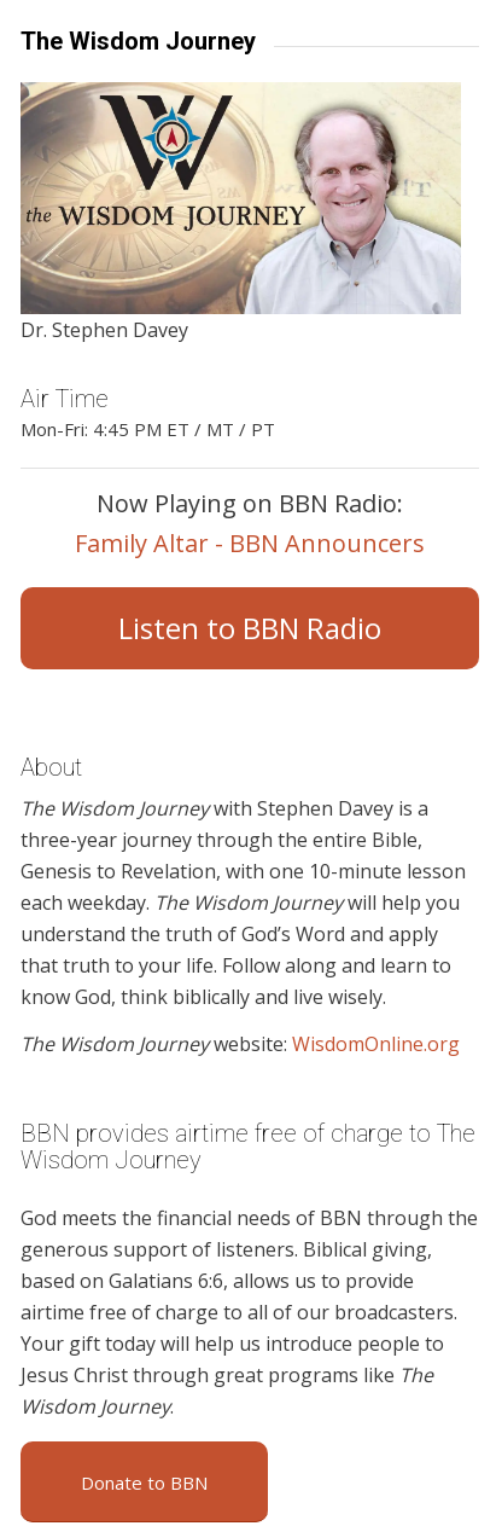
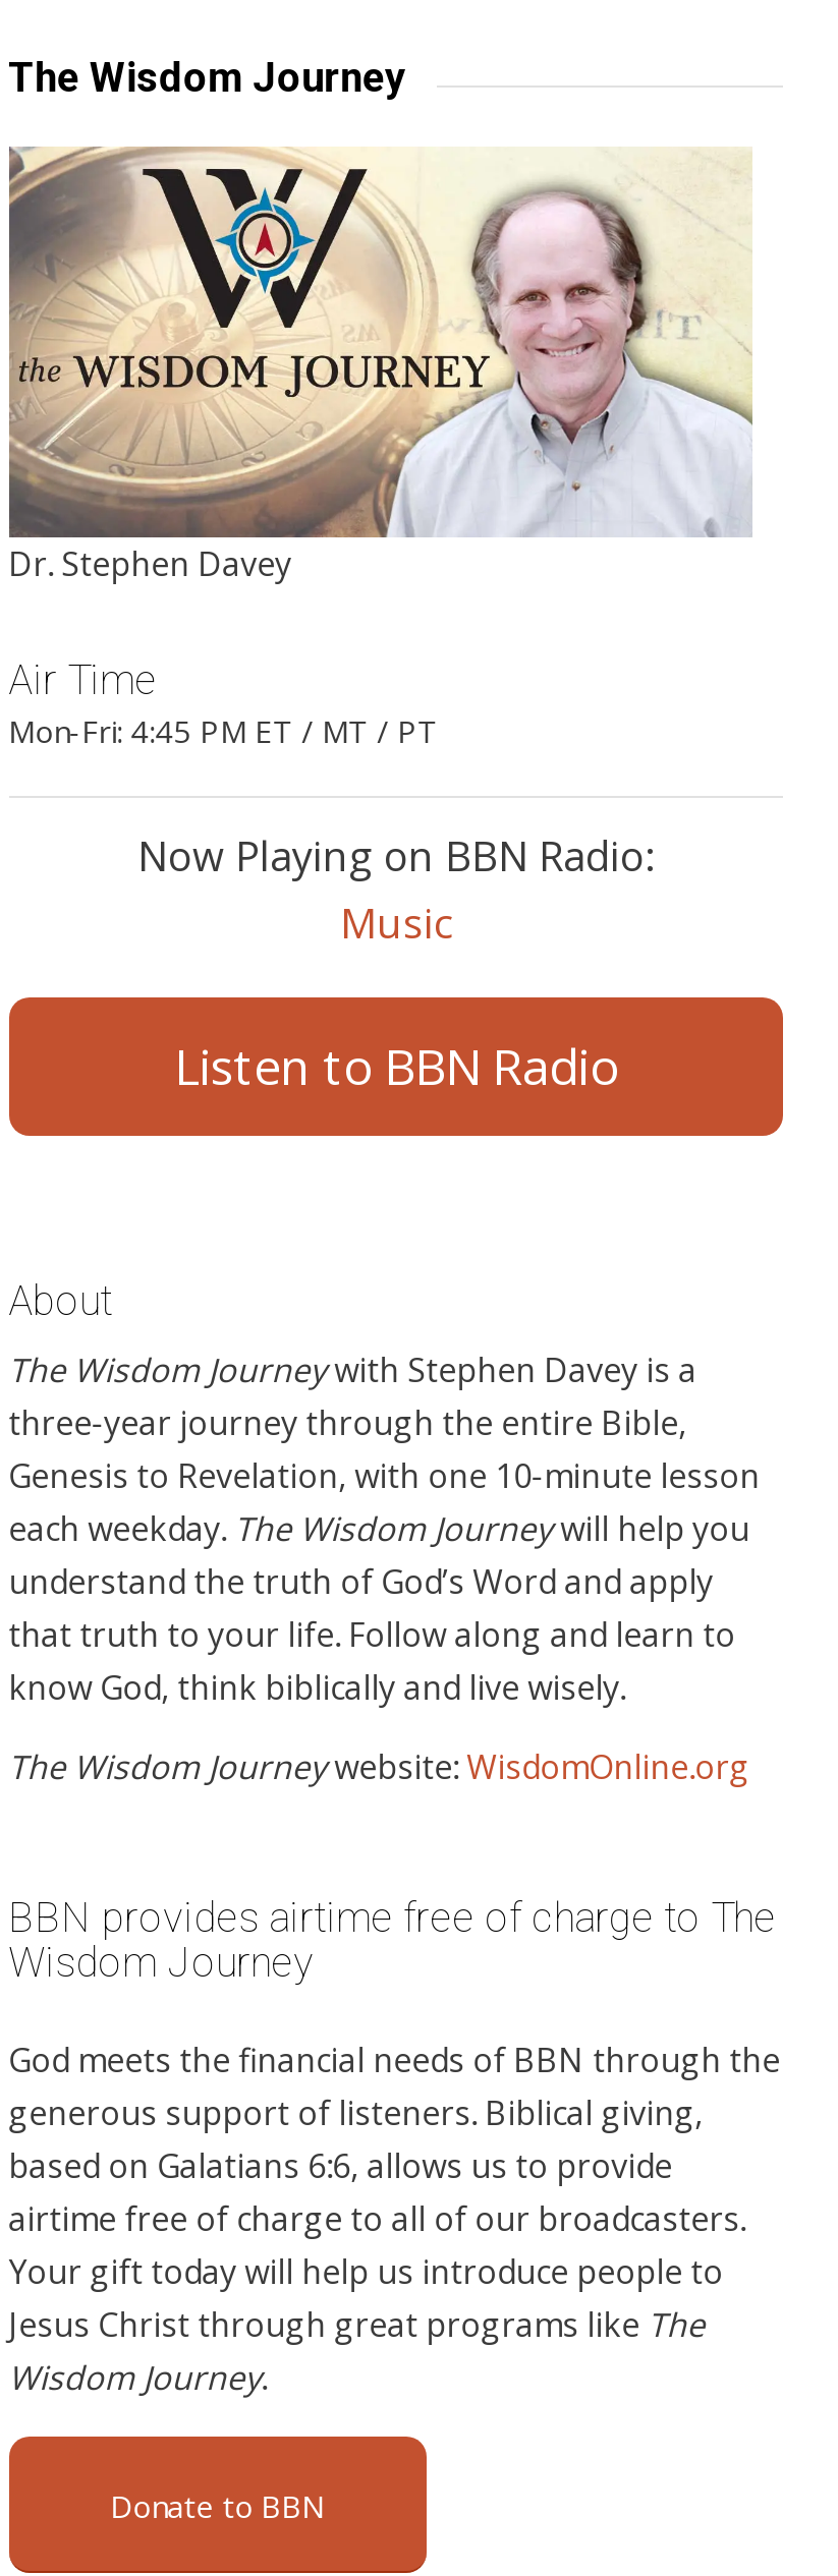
- Family Altar - BBN Announcers
+ Music
